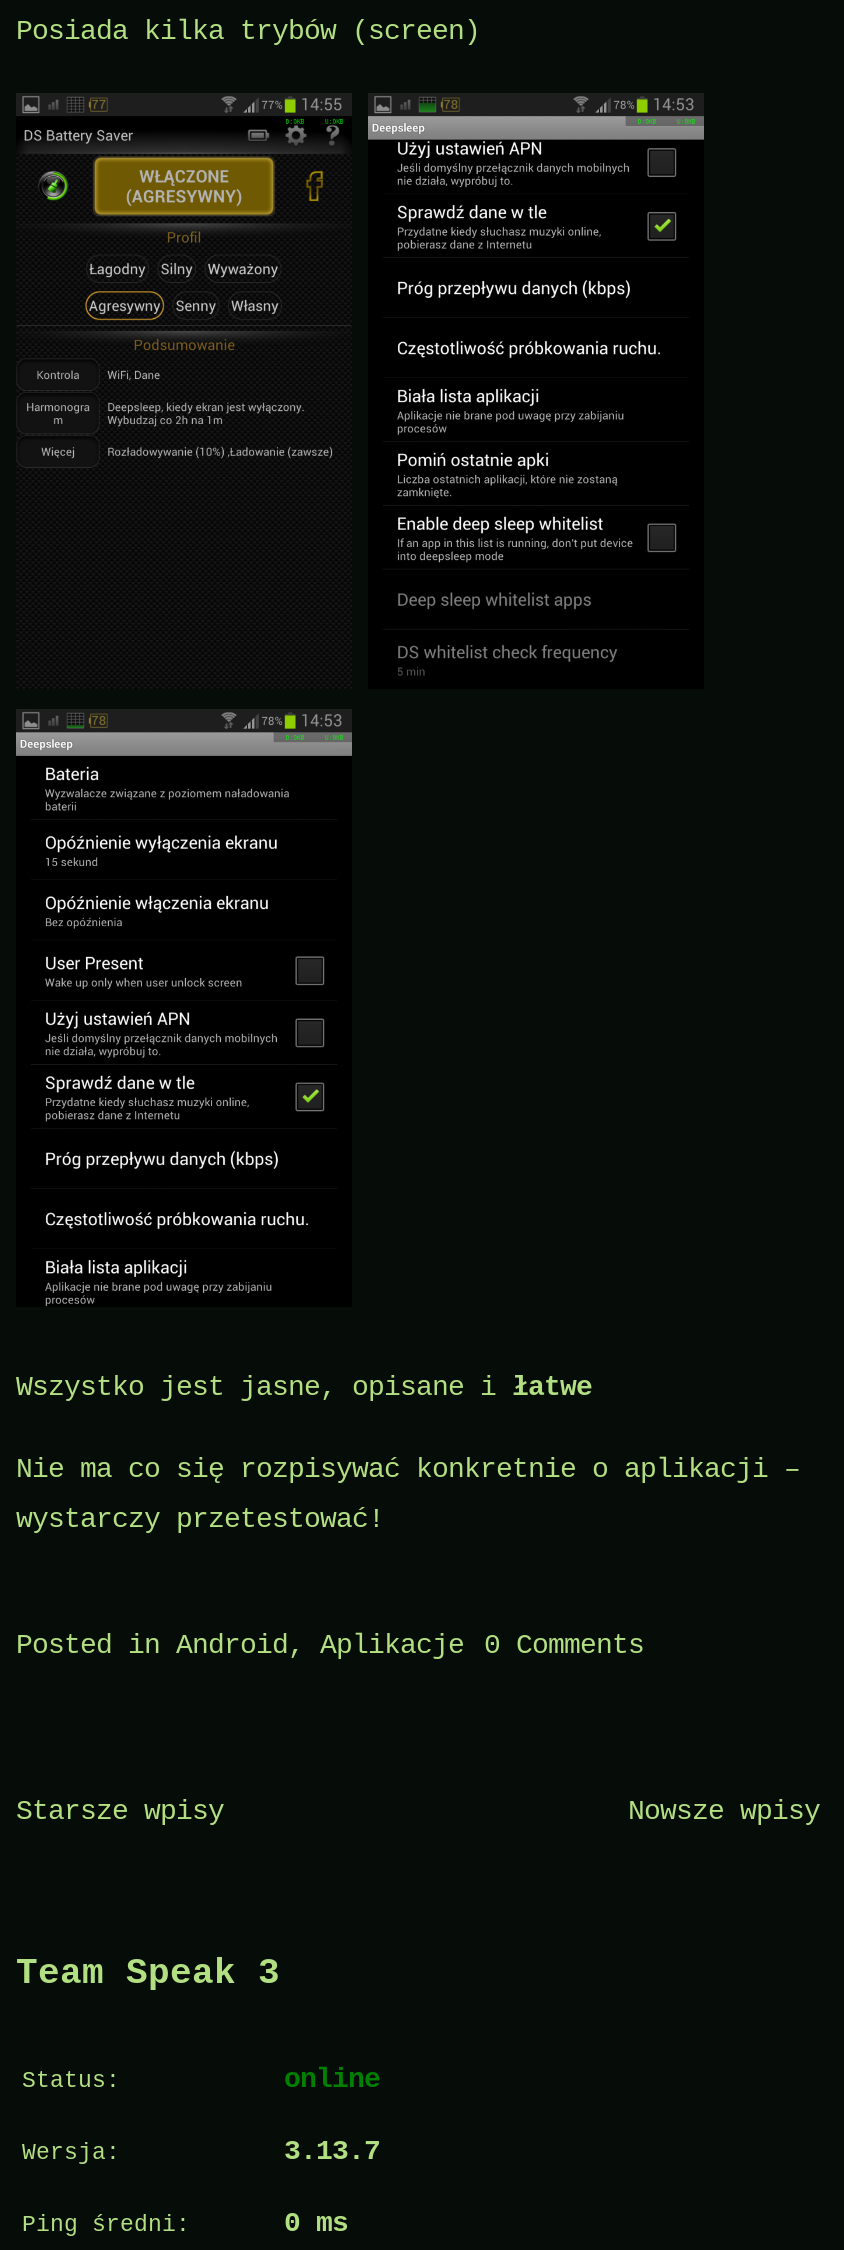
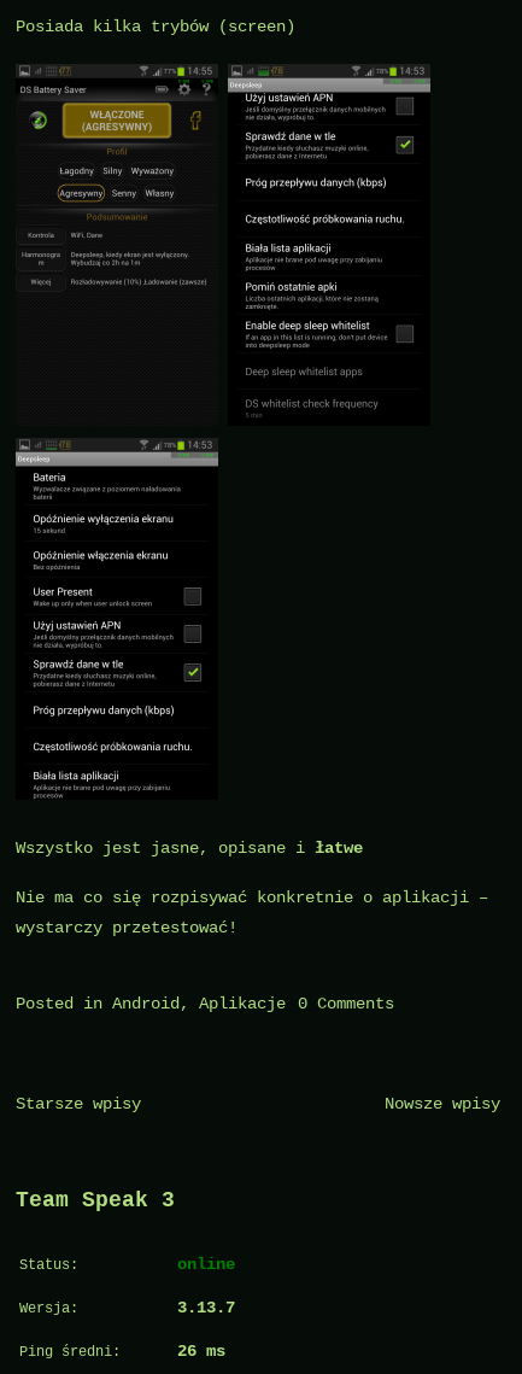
- 0 ms
+ 26 ms
